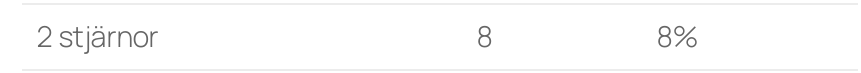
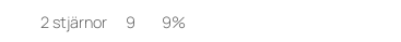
- 8
+ 9

- 8%
+ 9%
